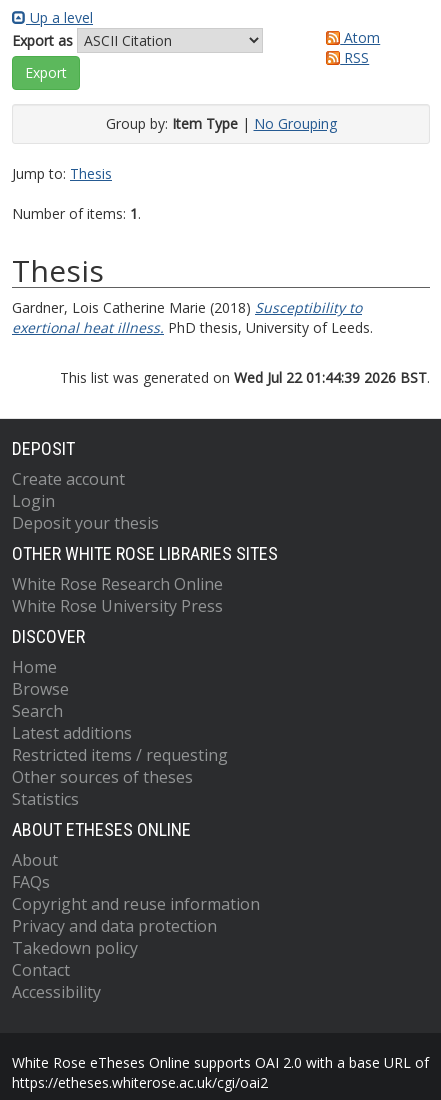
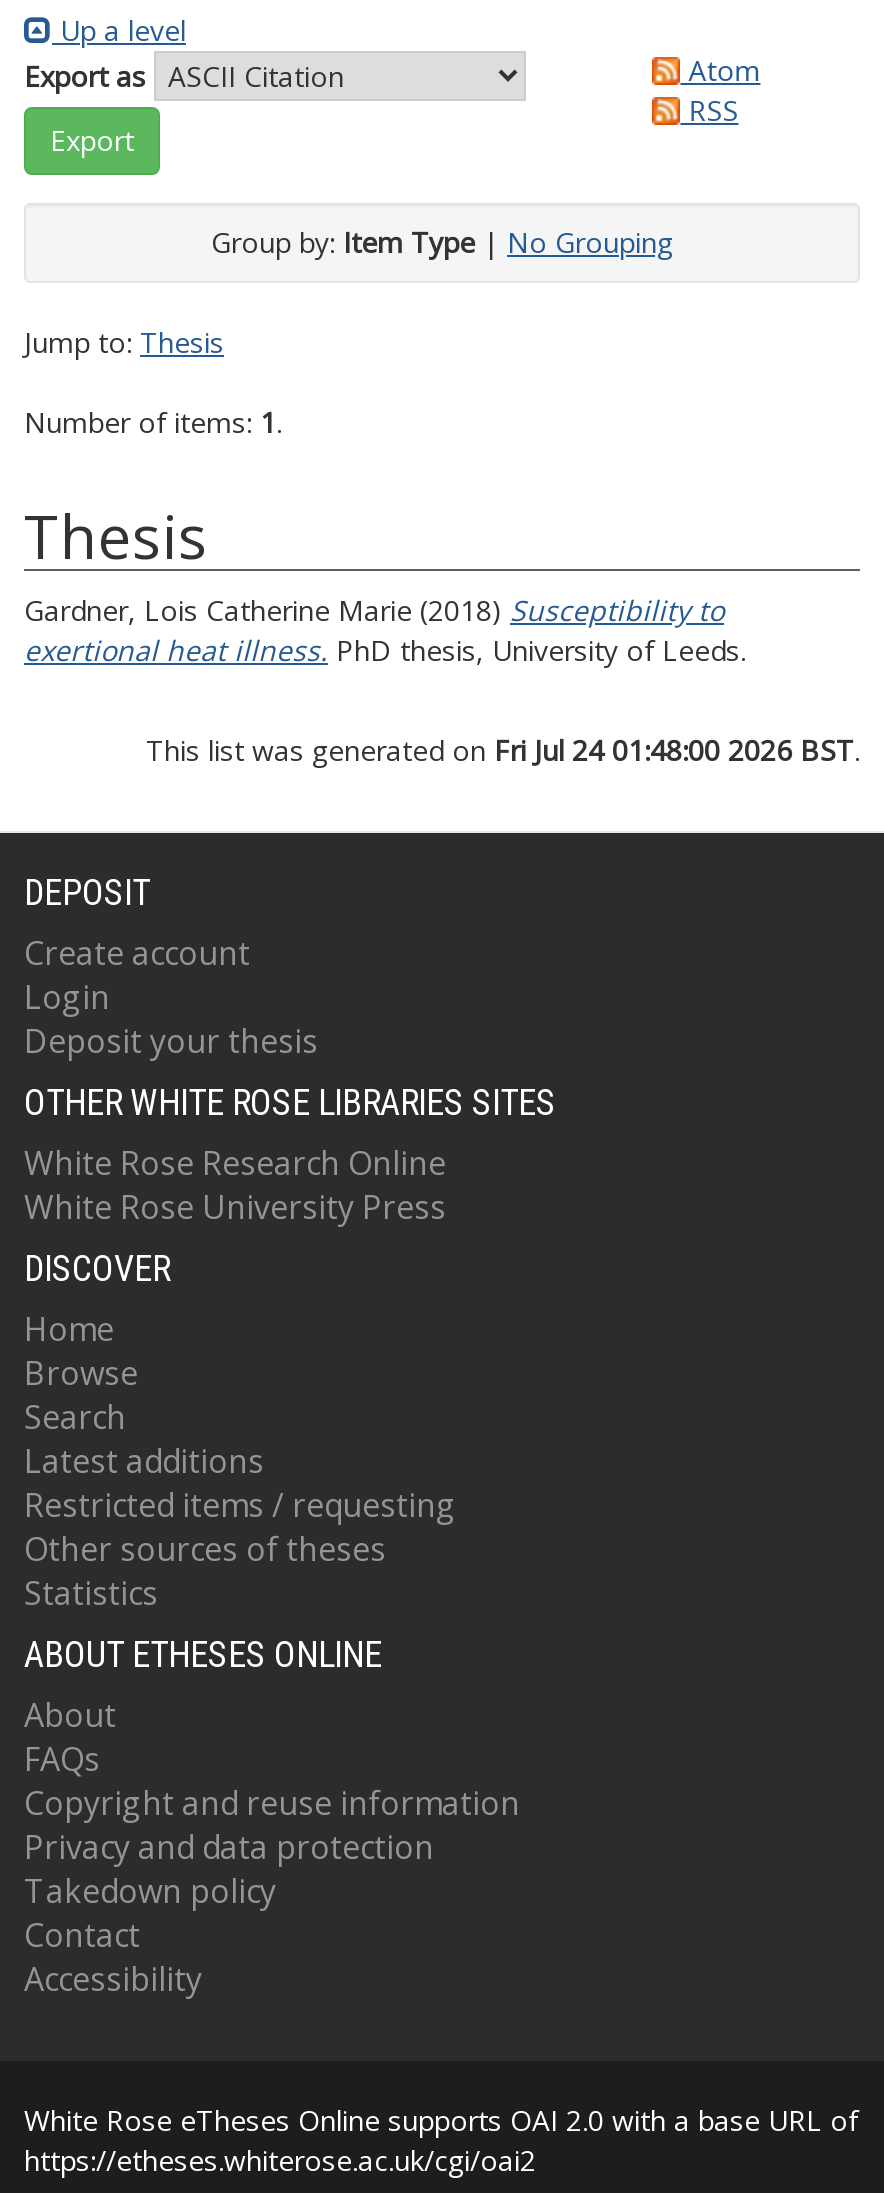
- This list was generated on Wed Jul 22 01:44:39 2026 BST.
+ This list was generated on Fri Jul 24 01:48:00 2026 BST.
